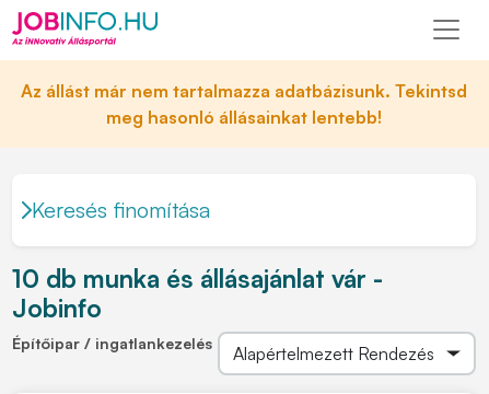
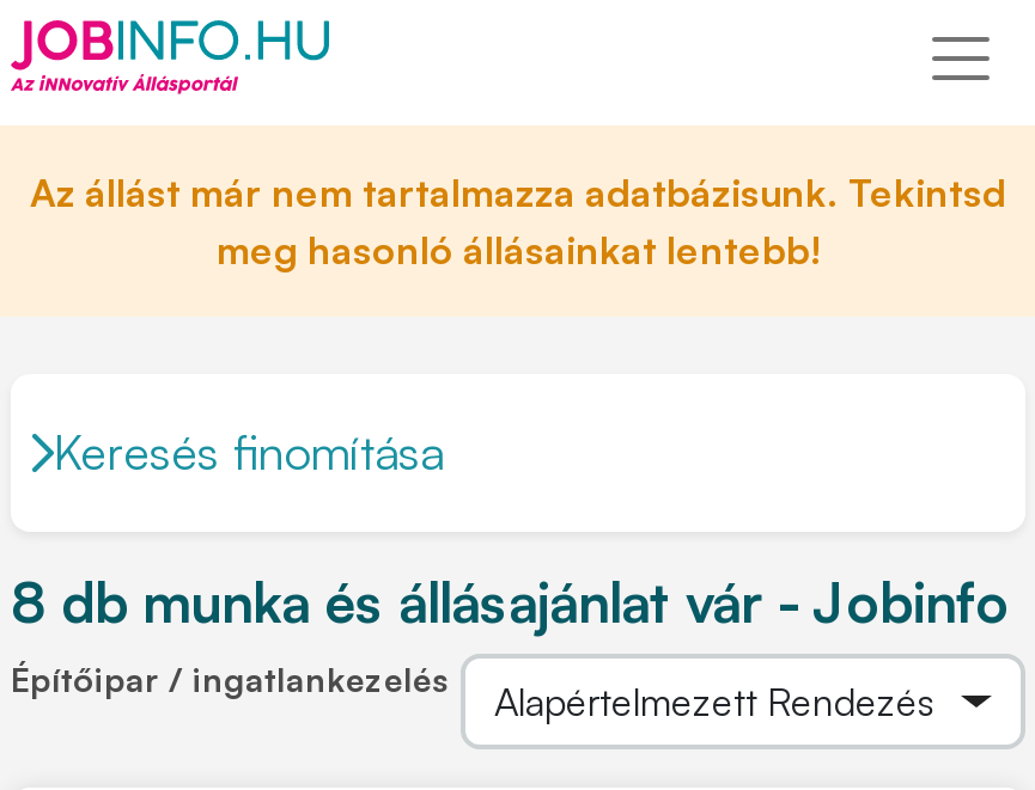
- 10 db munka és állásajánlat vár -
- Jobinfo
+ 8 db munka és állásajánlat vár - Jobinfo
